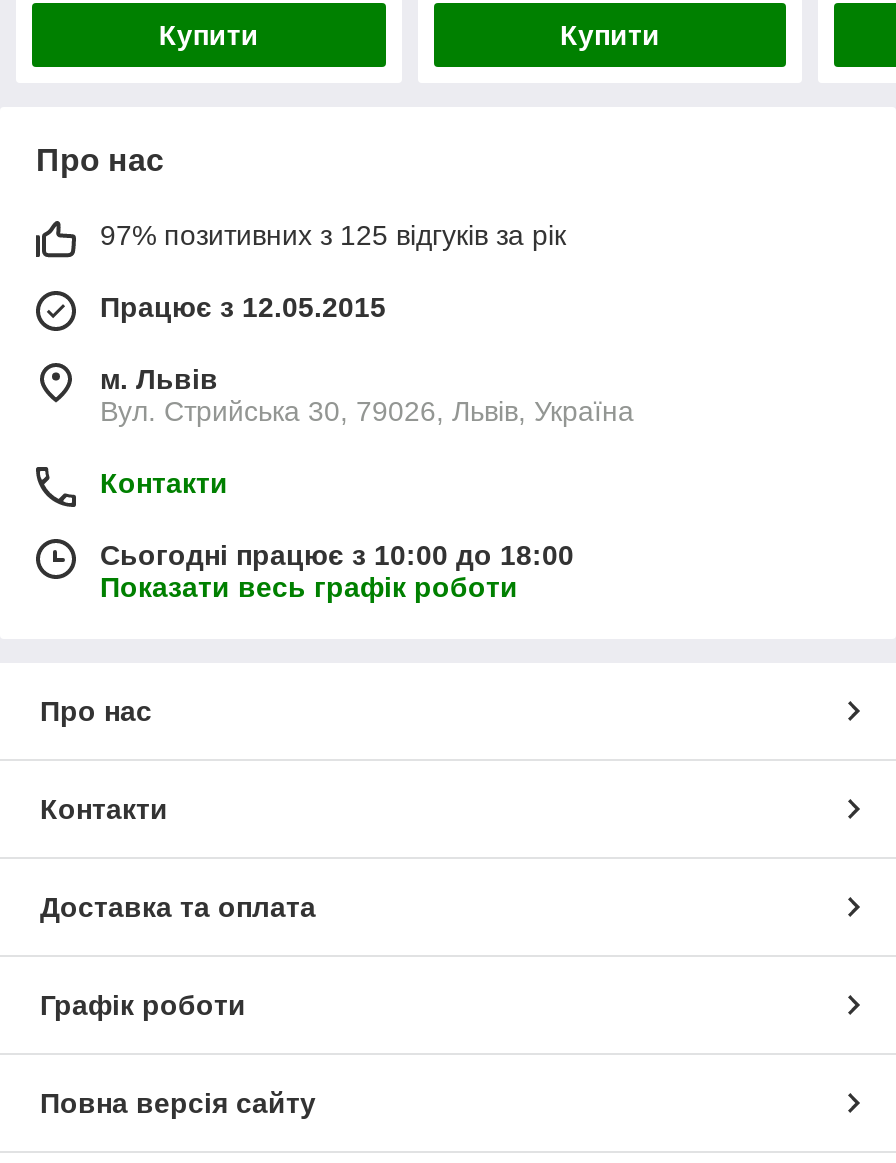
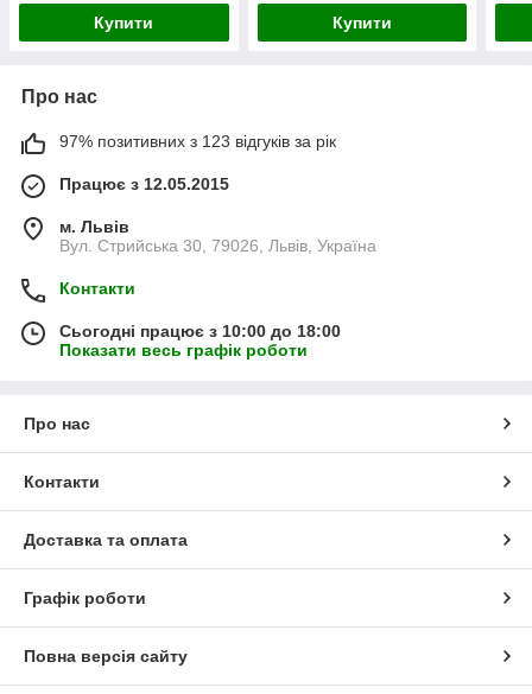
- 97% позитивних з 125 відгуків за рік
+ 97% позитивних з 123 відгуків за рік
